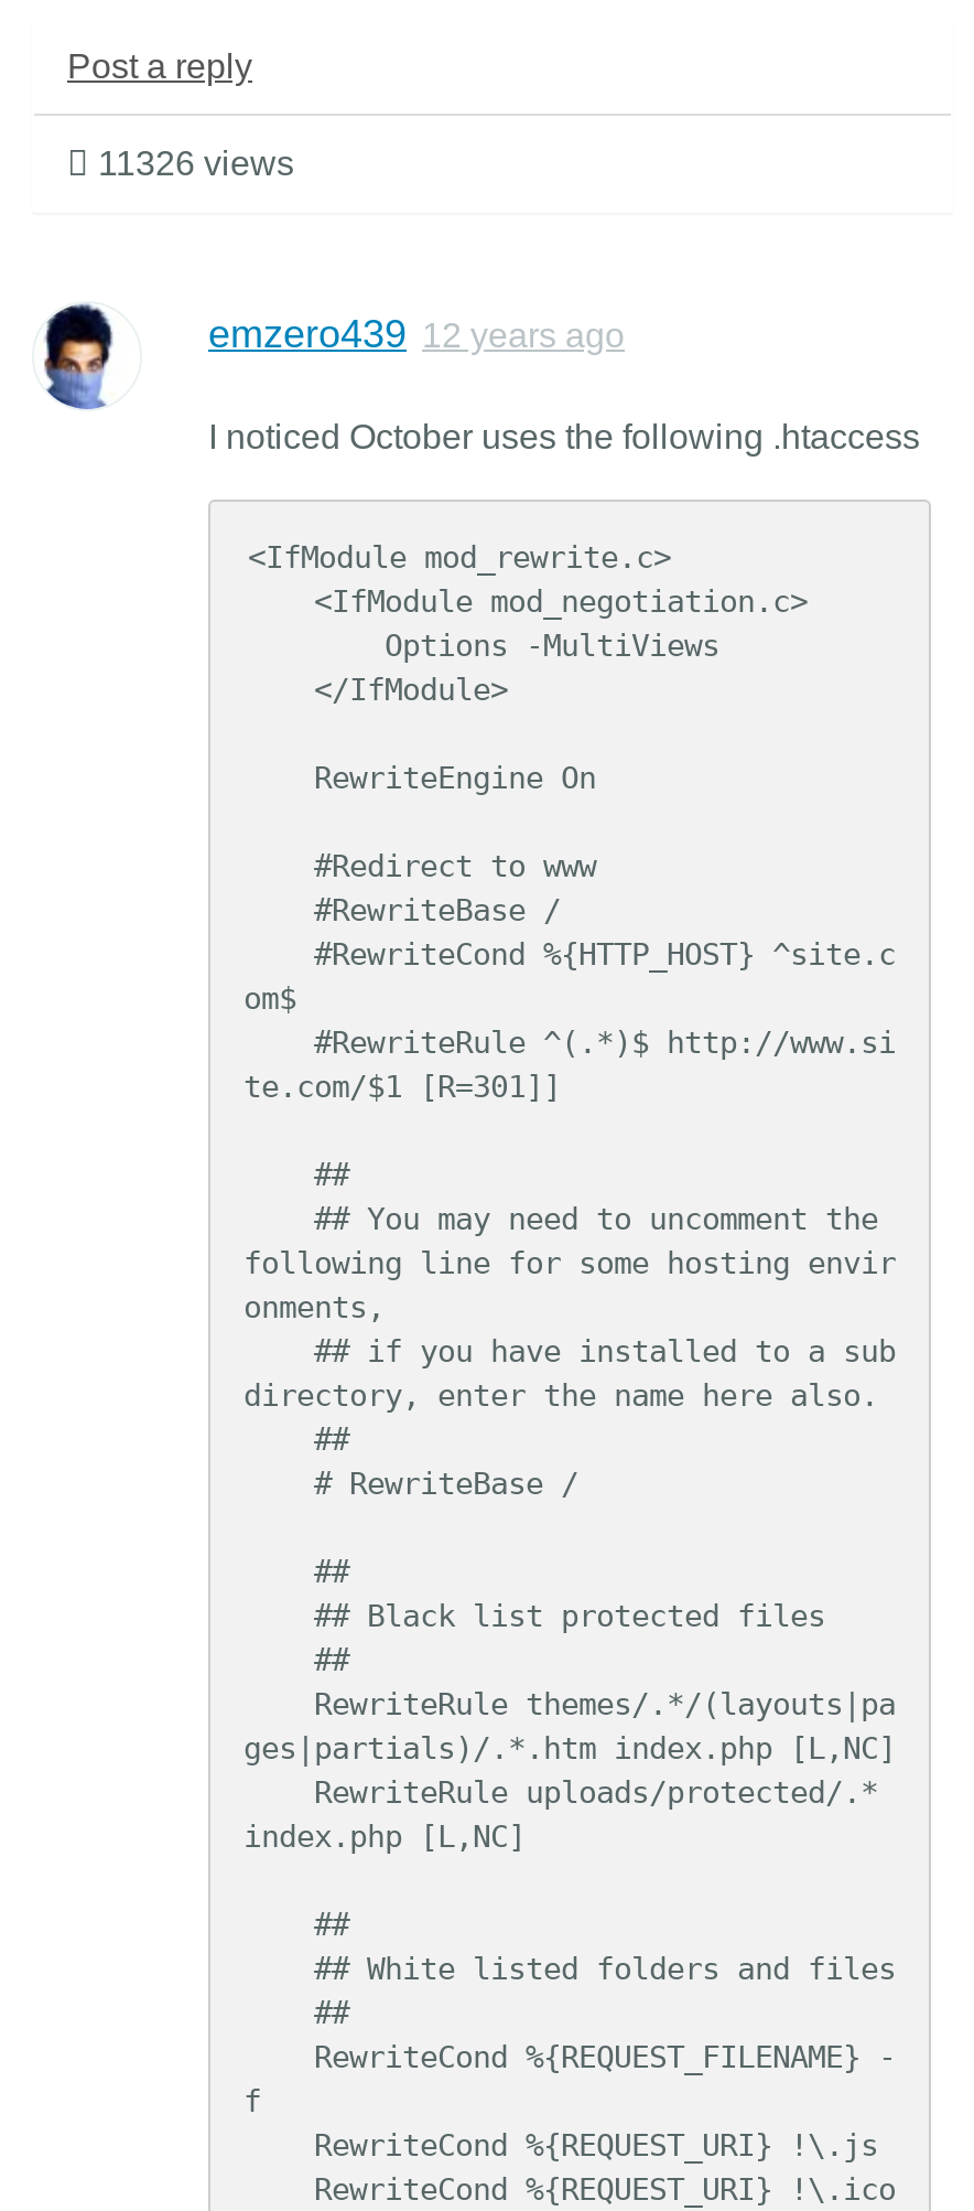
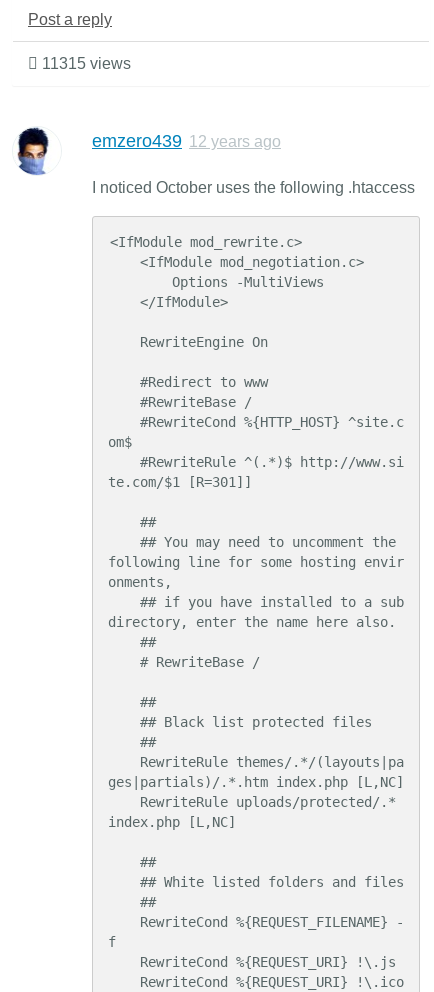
- 11326 views
+ 11315 views
